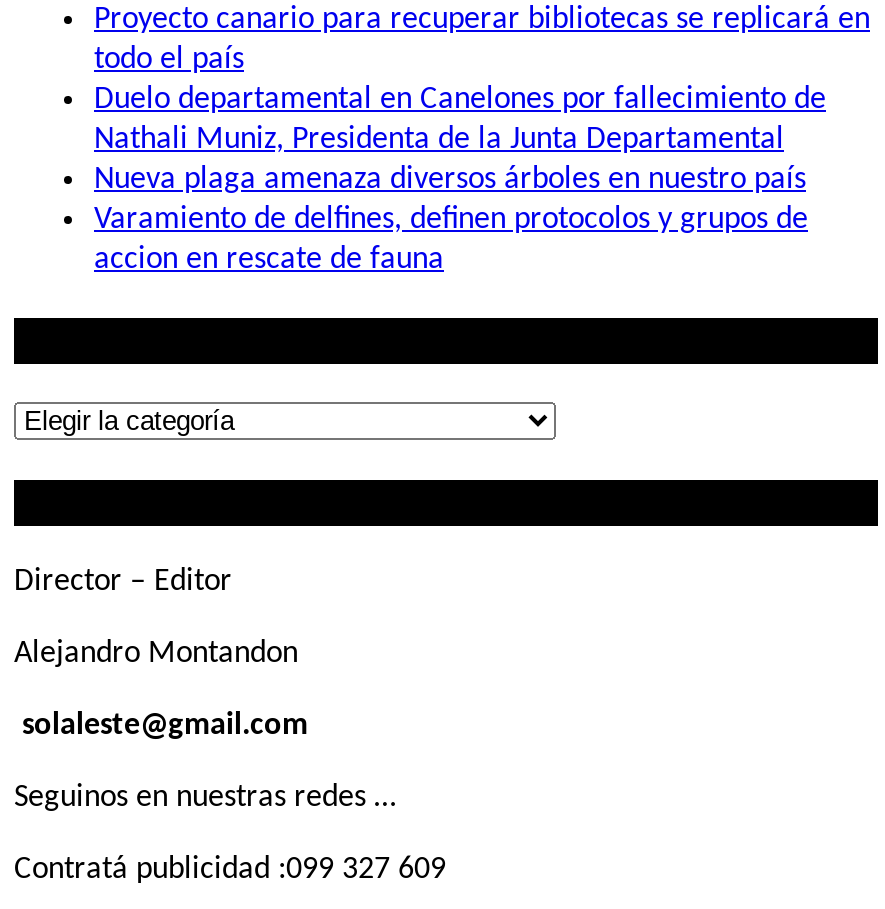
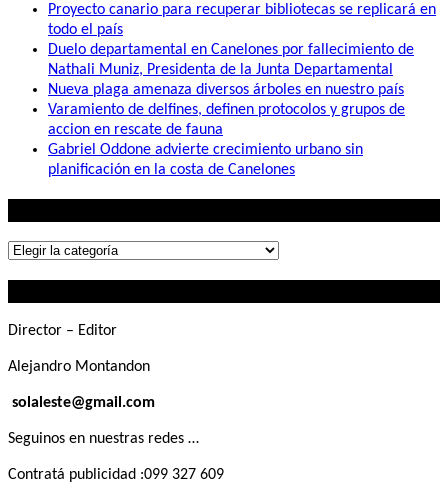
+ Gabriel Oddone advierte crecimiento urbano sin
+ planificación en la costa de Canelones
